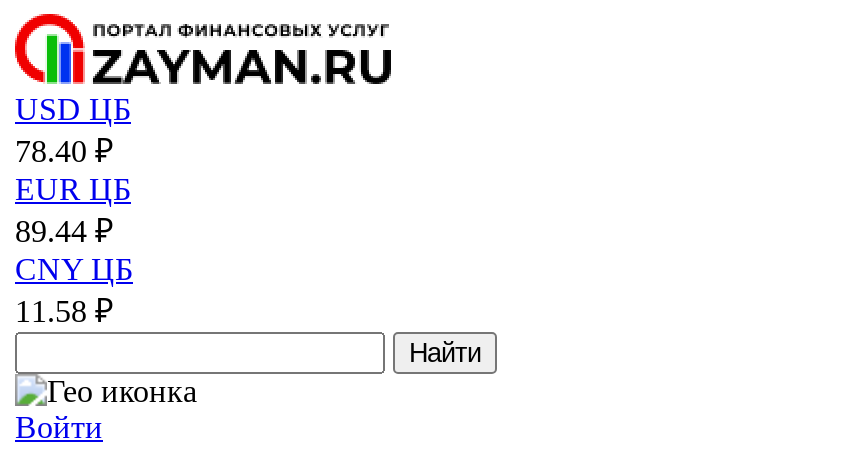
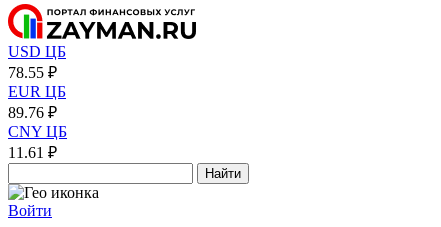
- 78.40 ₽
+ 78.55 ₽

- 89.44 ₽
+ 89.76 ₽

- 11.58 ₽
+ 11.61 ₽
